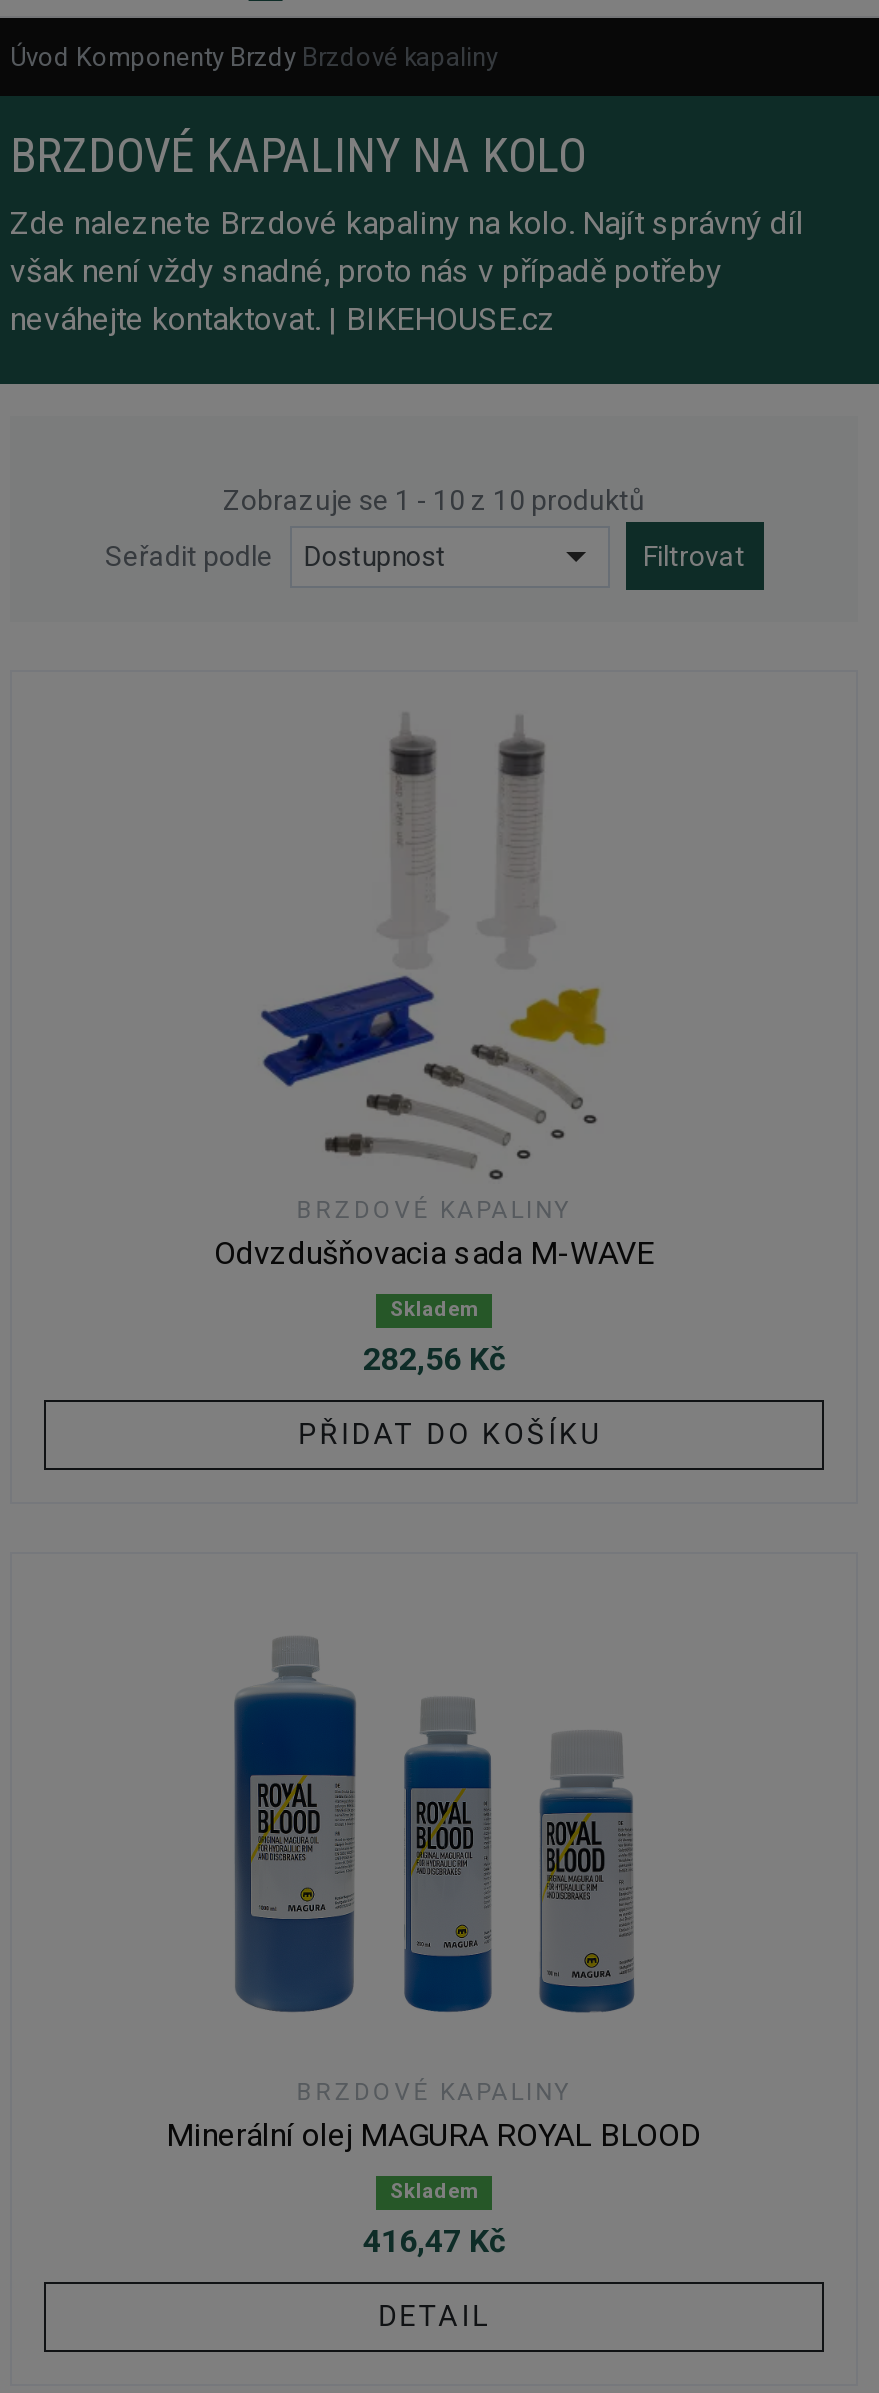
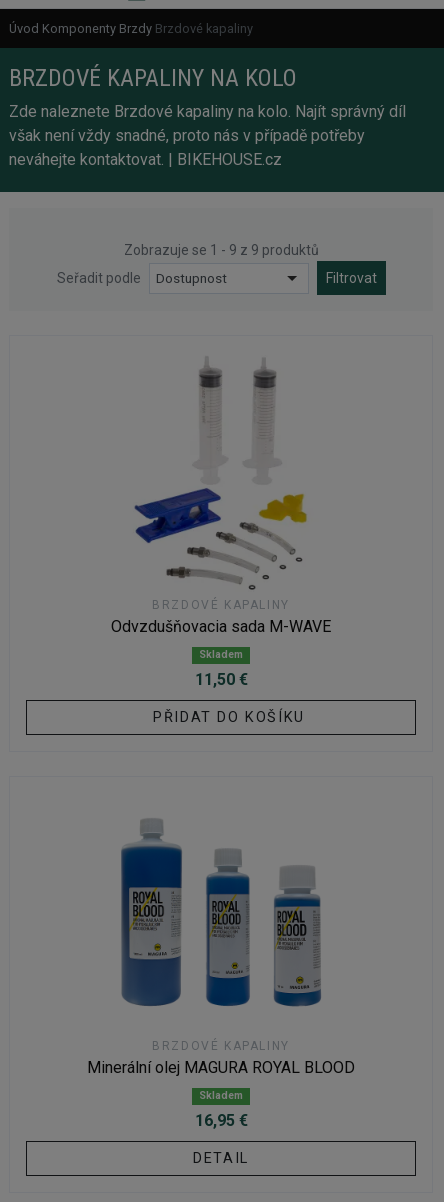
- Zobrazuje se 1 - 10 z 10 produktů
+ Zobrazuje se 1 - 9 z 9 produktů

- 282,56 Kč
+ 11,50 €

- 416,47 Kč
+ 16,95 €
